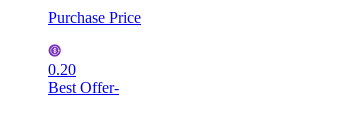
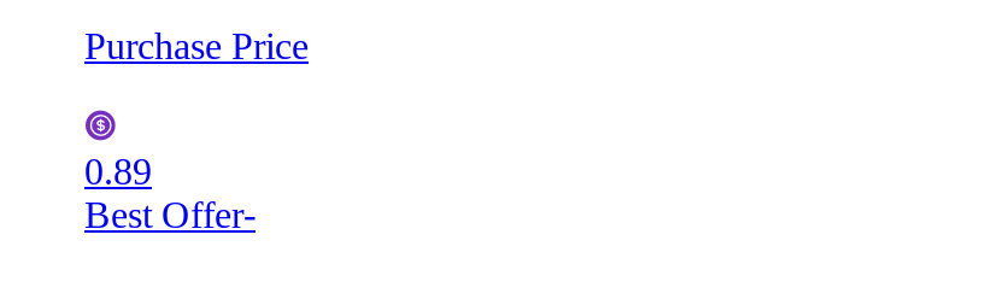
- 0.20
+ 0.89
